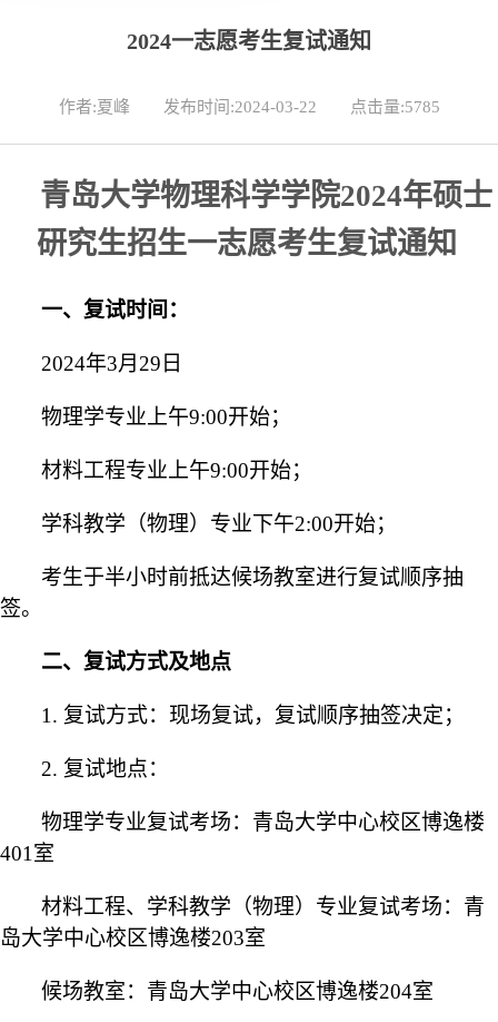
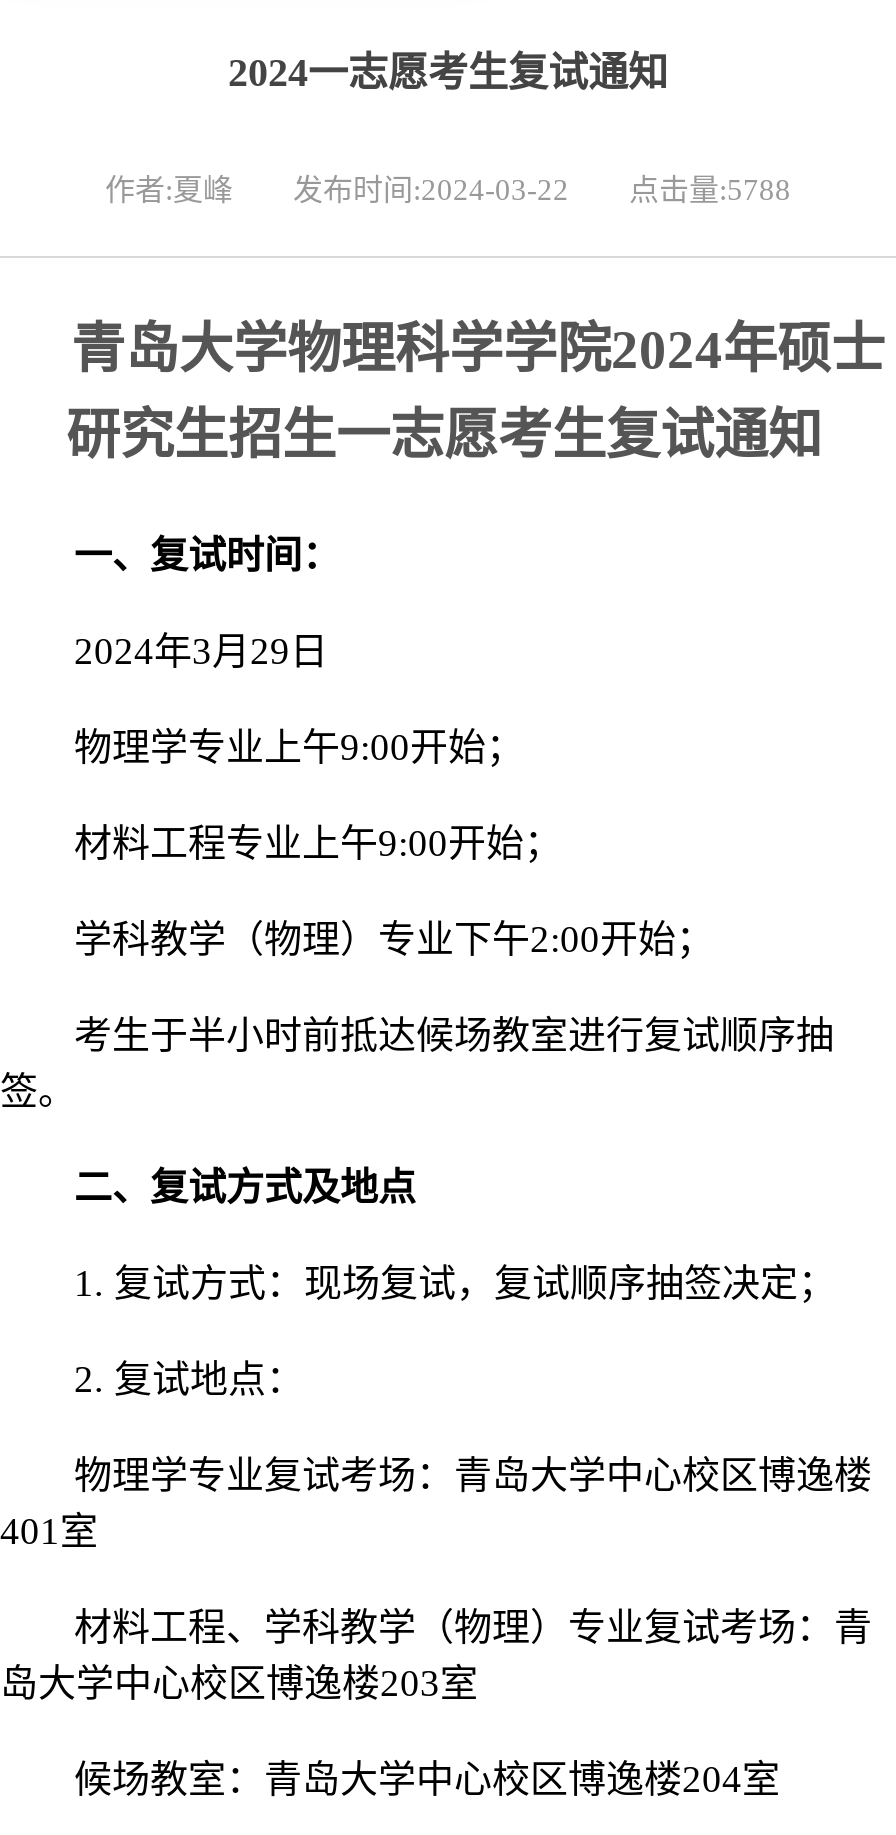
- 作者:夏峰 发布时间:2024-03-22 点击量:5785
+ 作者:夏峰 发布时间:2024-03-22 点击量:5788
